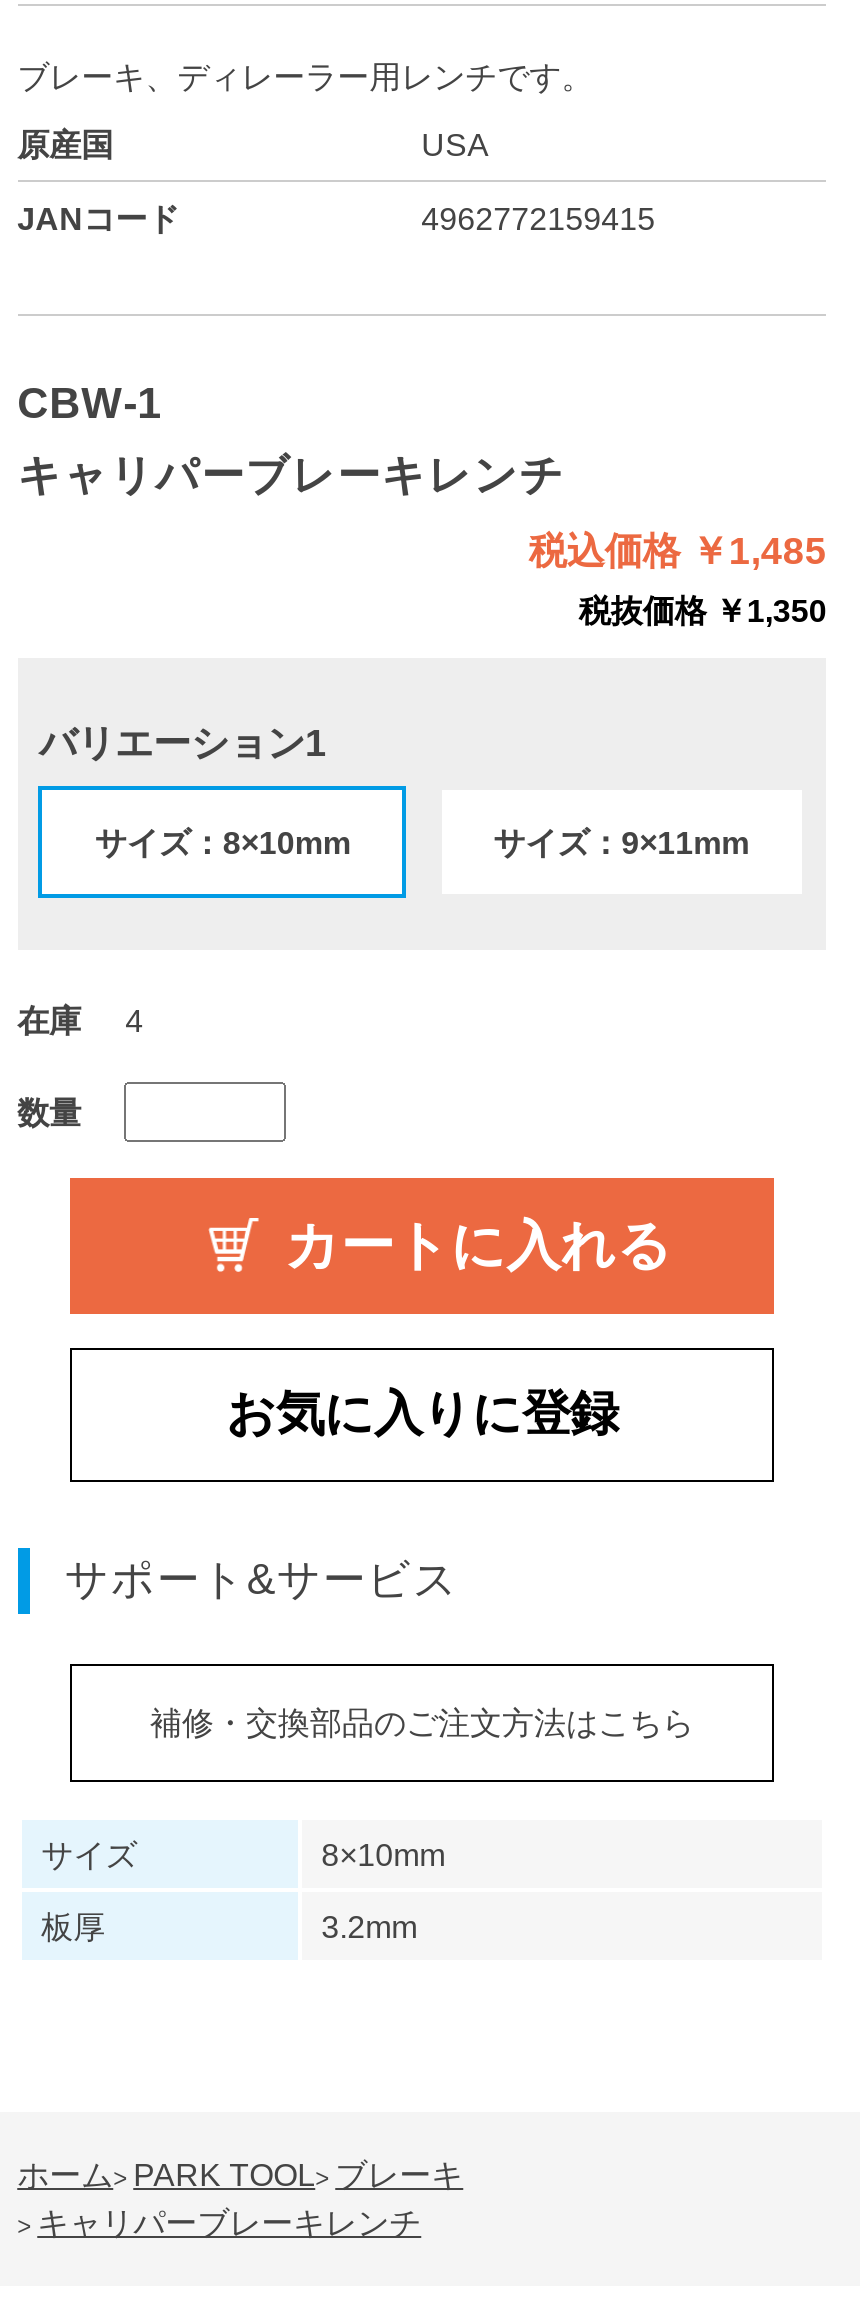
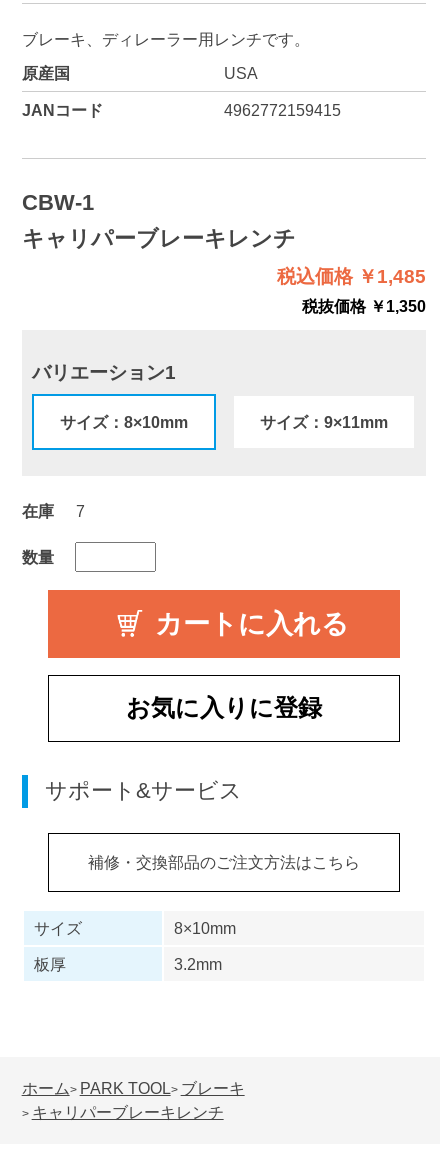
- 在庫 4
+ 在庫 7
